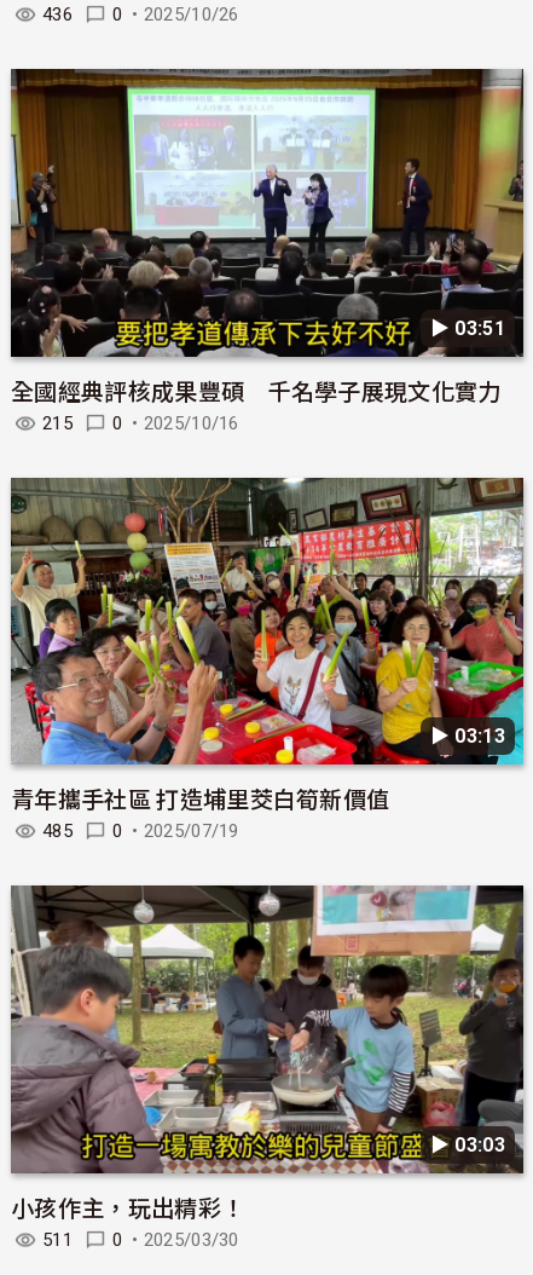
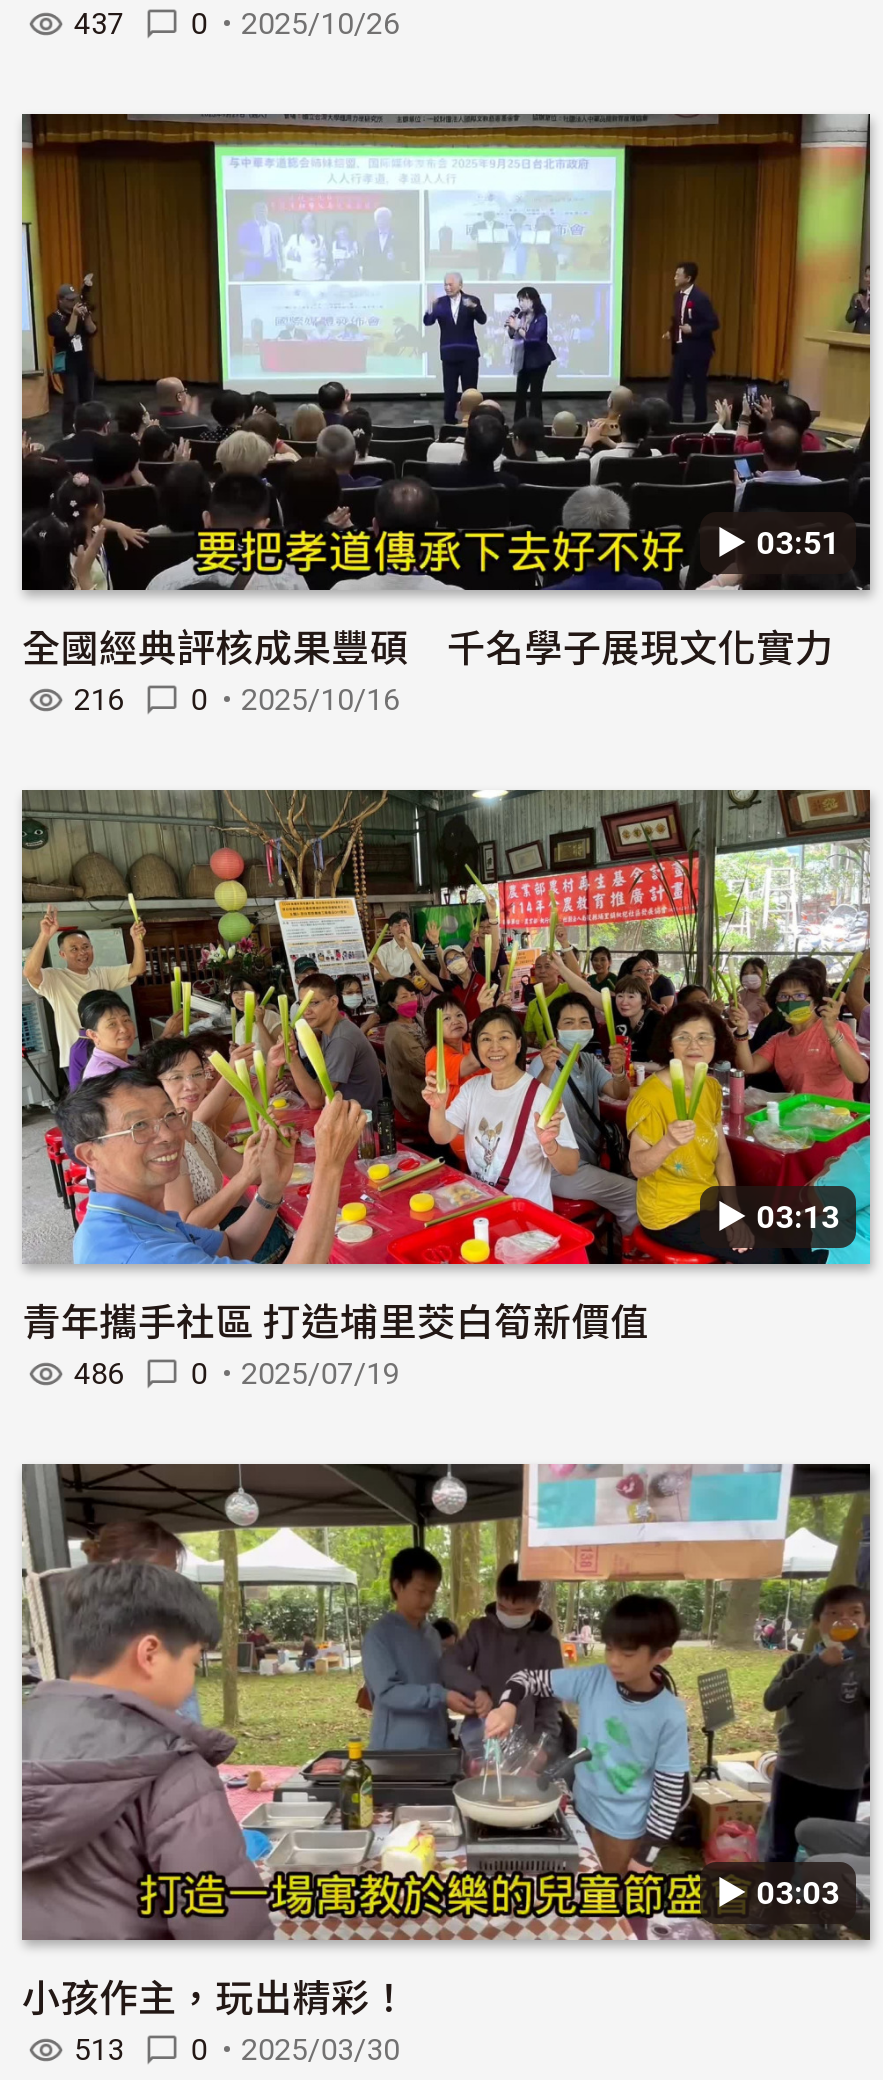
- 436 0 • 2025/10/26
+ 437 0 • 2025/10/26

- 215 0 • 2025/10/16
+ 216 0 • 2025/10/16

- 485 0 • 2025/07/19
+ 486 0 • 2025/07/19

- 511 0 • 2025/03/30
+ 513 0 • 2025/03/30
